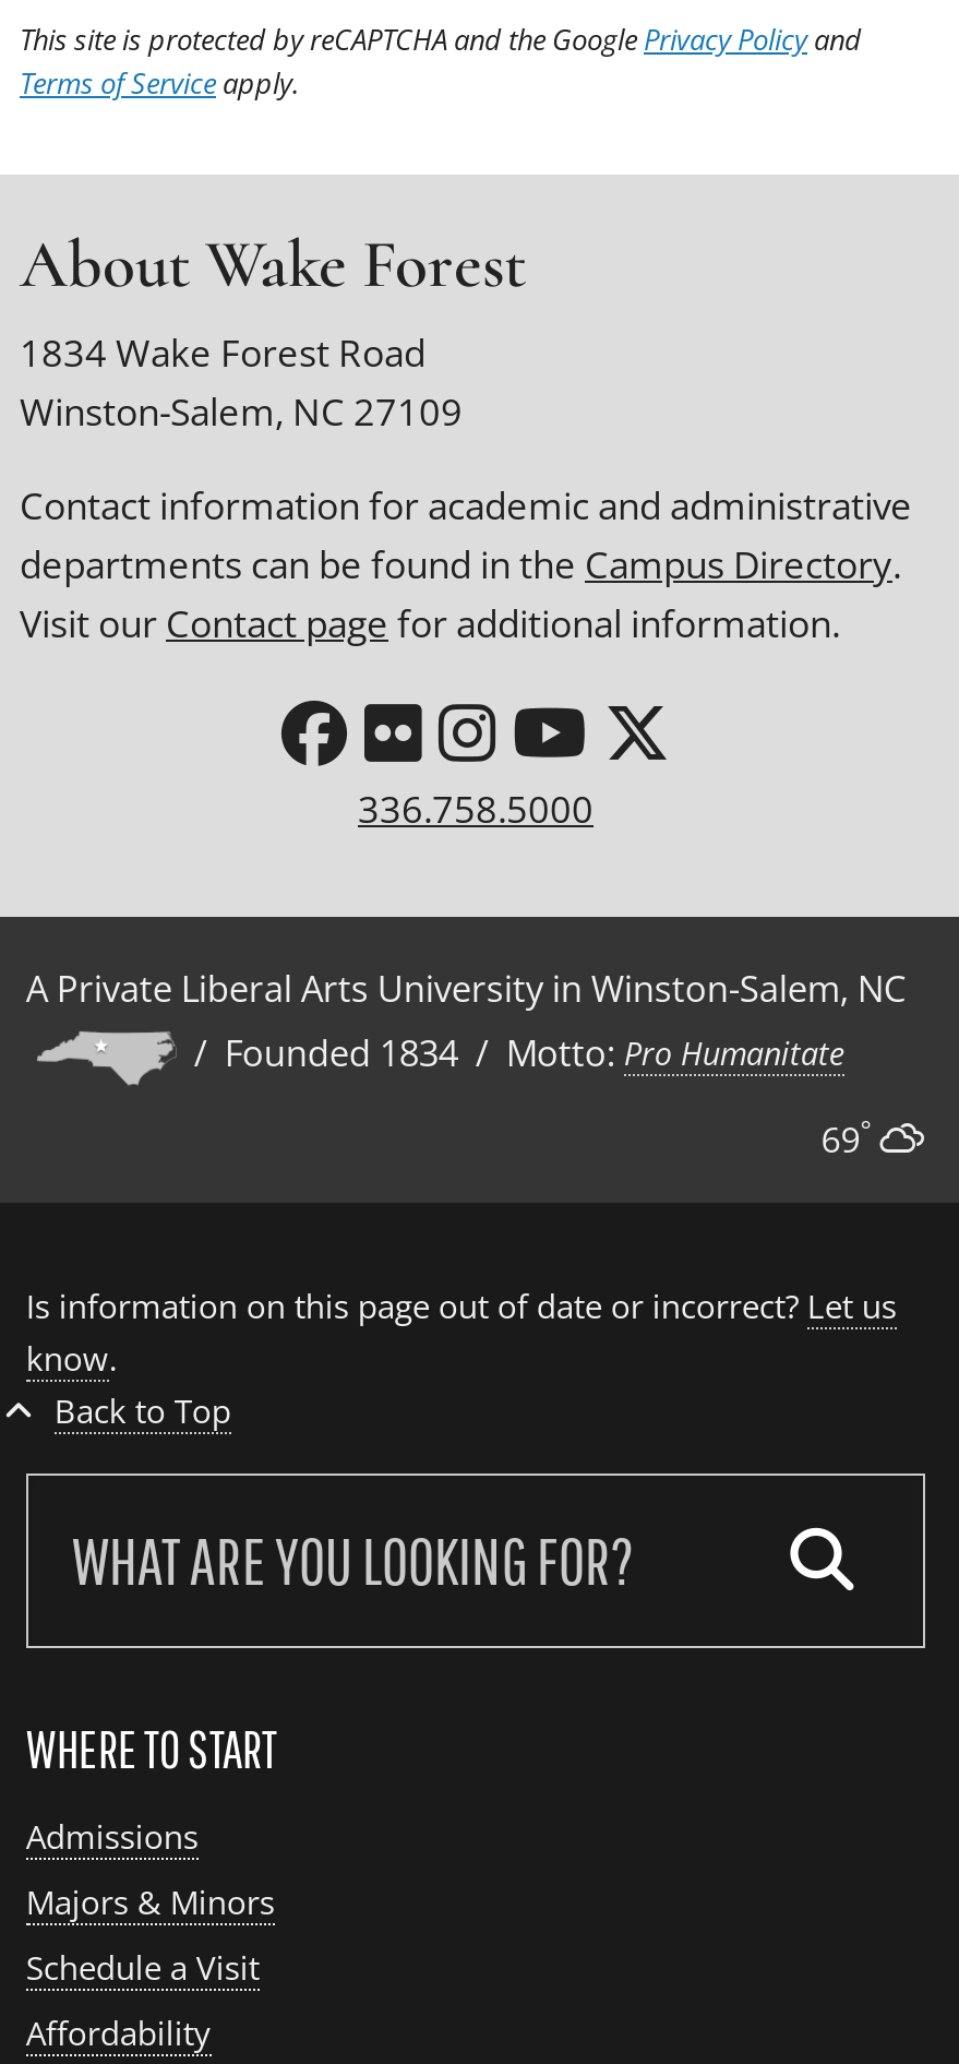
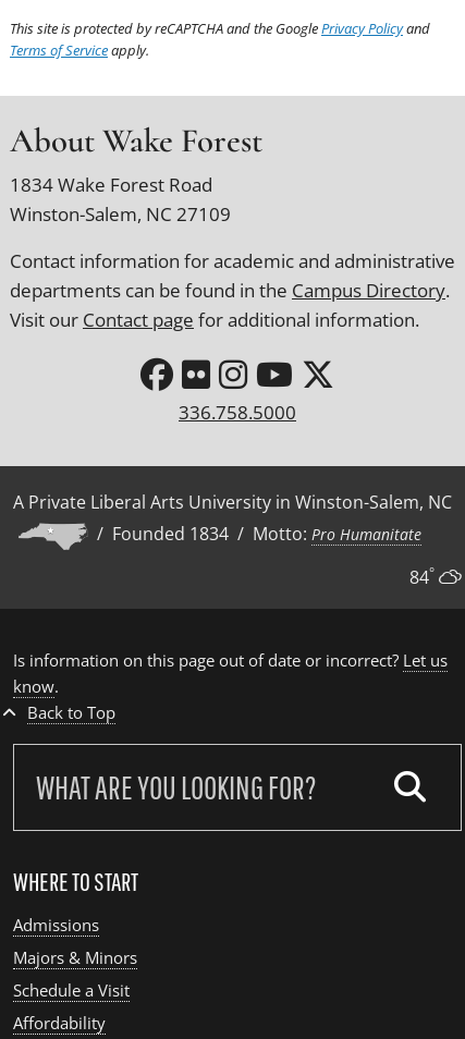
- 69°
+ 84°
